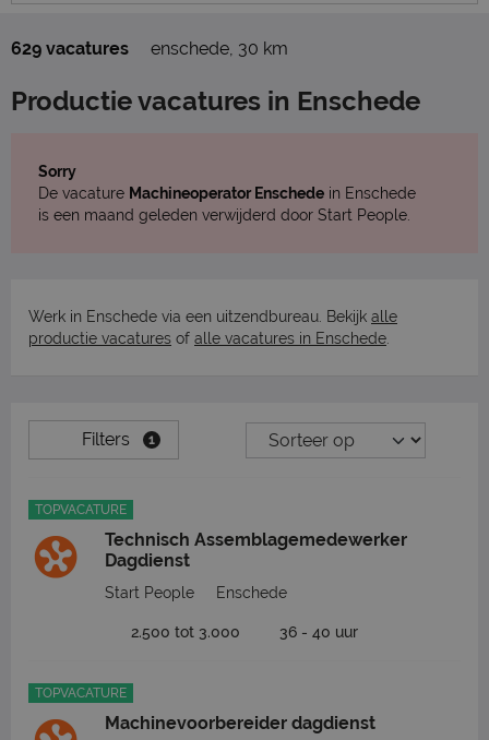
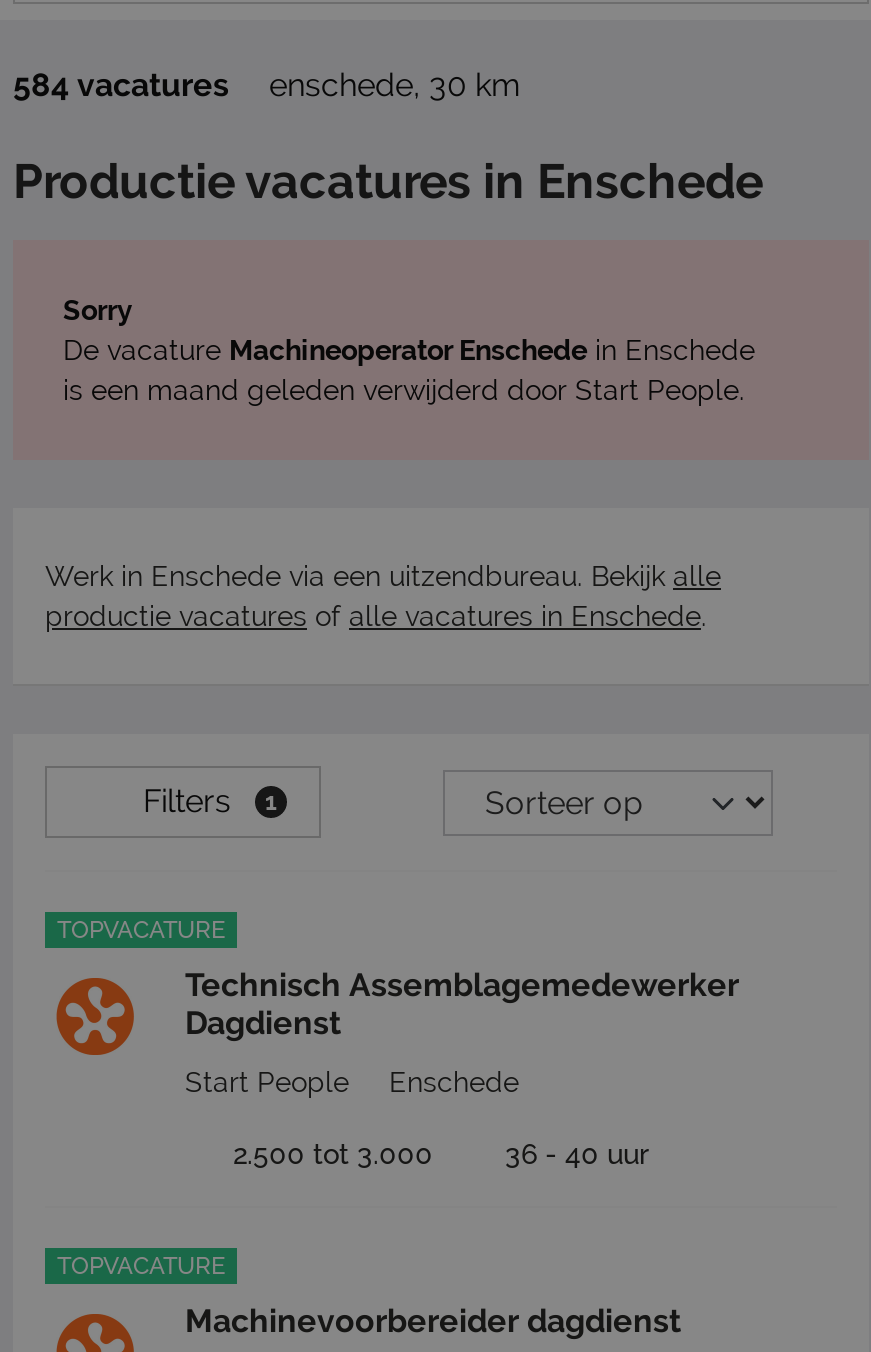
- 629 vacatures enschede, 30 km
+ 584 vacatures enschede, 30 km
